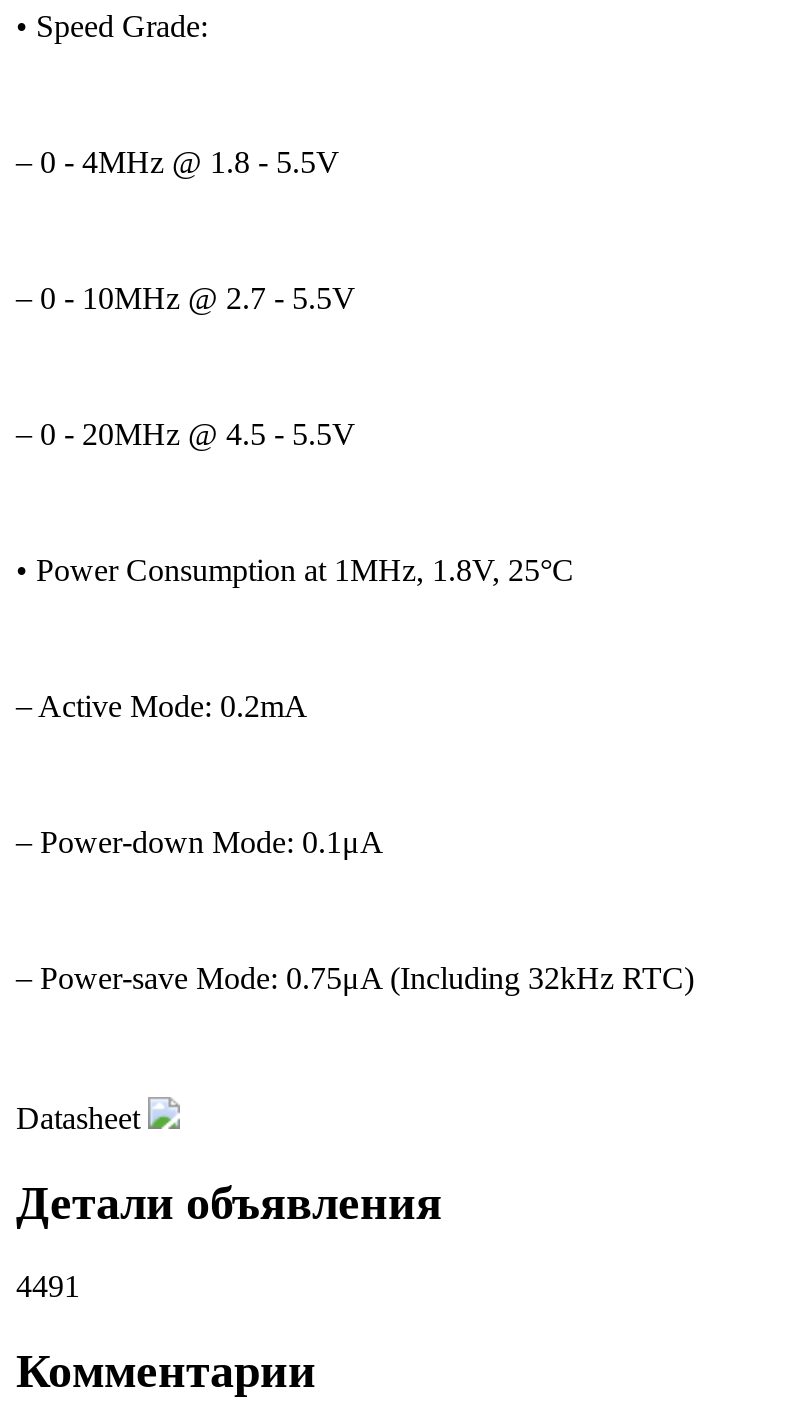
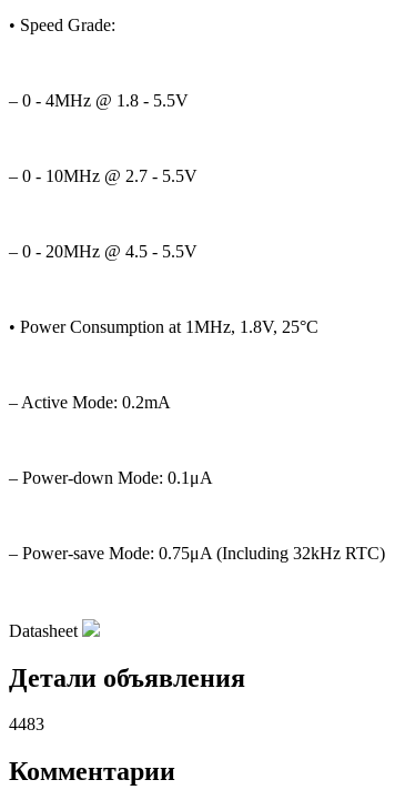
- 4491
+ 4483
